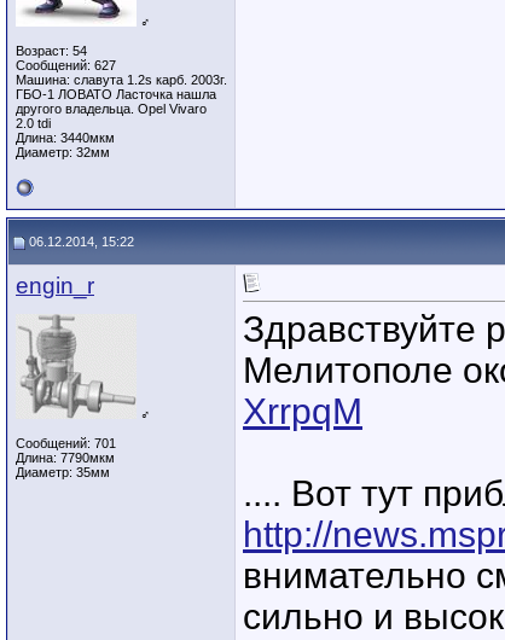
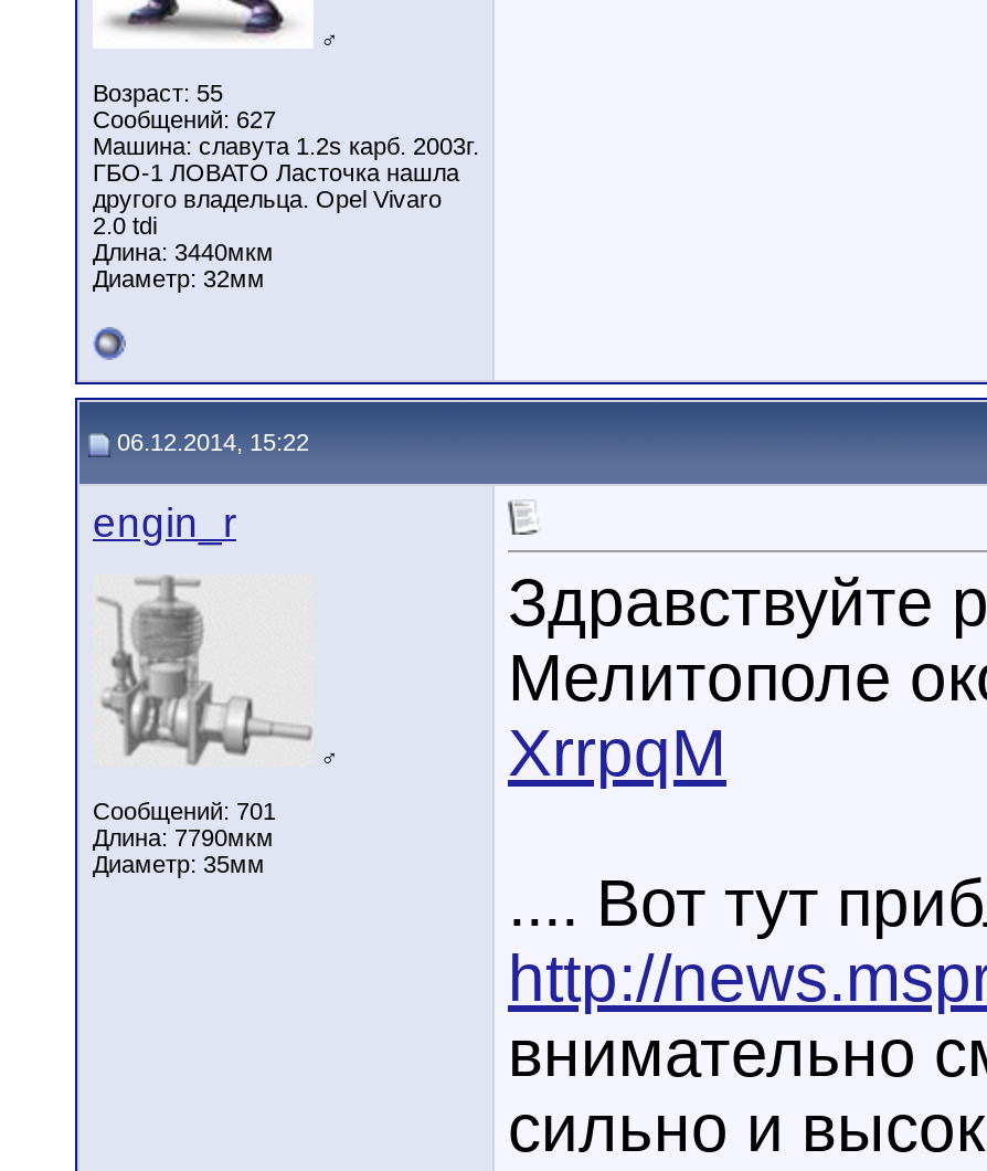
- Возраст: 54
+ Возраст: 55
